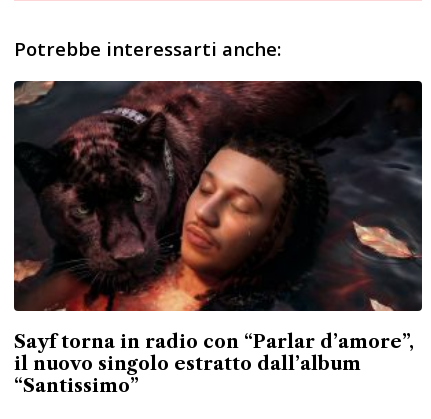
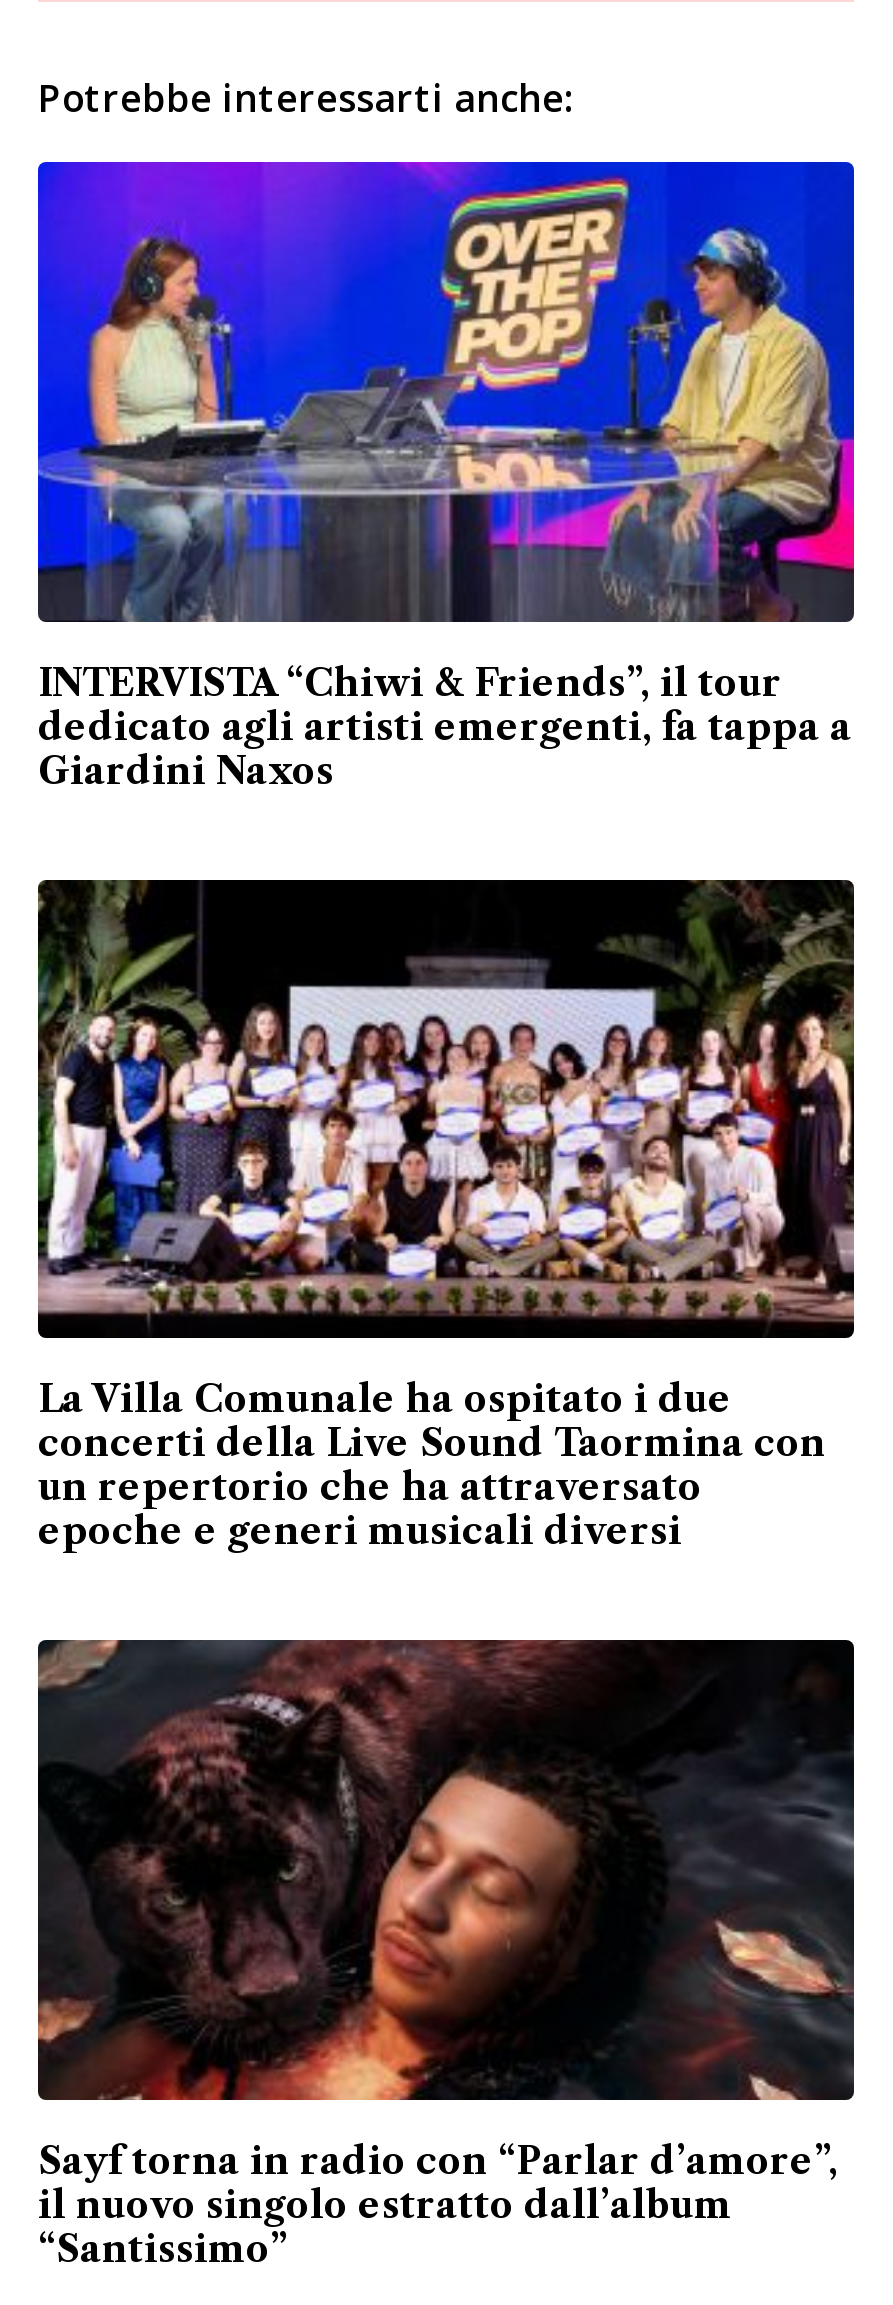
+ [image]
+ INTERVISTA “Chiwi & Friends”, il tour
+ dedicato agli artisti emergenti, fa tappa a
+ Giardini Naxos

+ [image]
+ La Villa Comunale ha ospitato i due
+ concerti della Live Sound Taormina con
+ un repertorio che ha attraversato
+ epoche e generi musicali diversi
